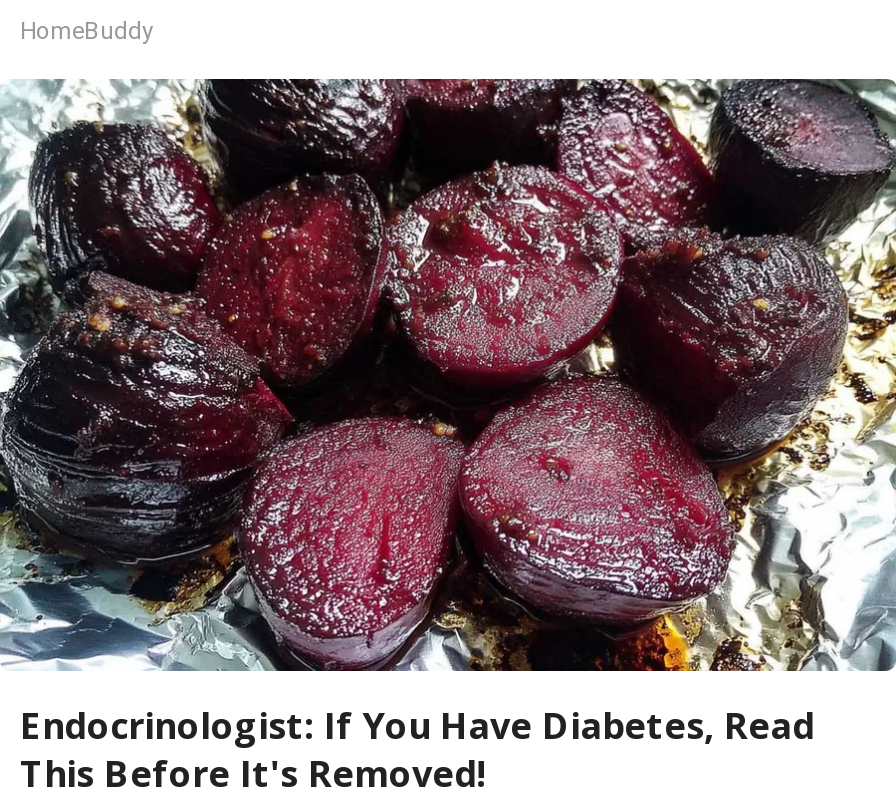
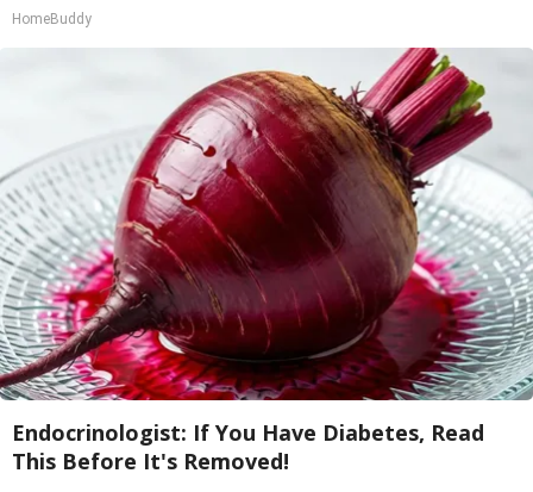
- [image]
+ [image]
